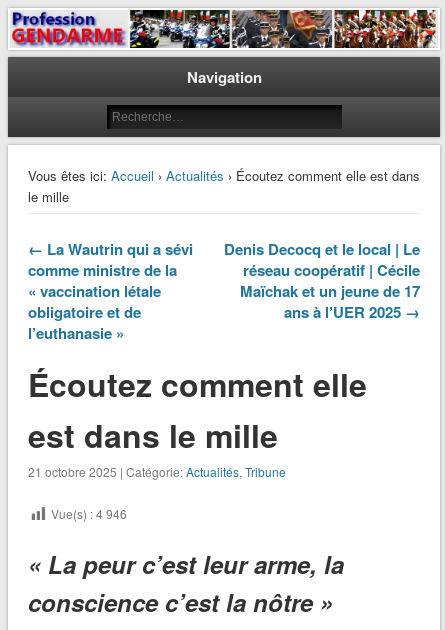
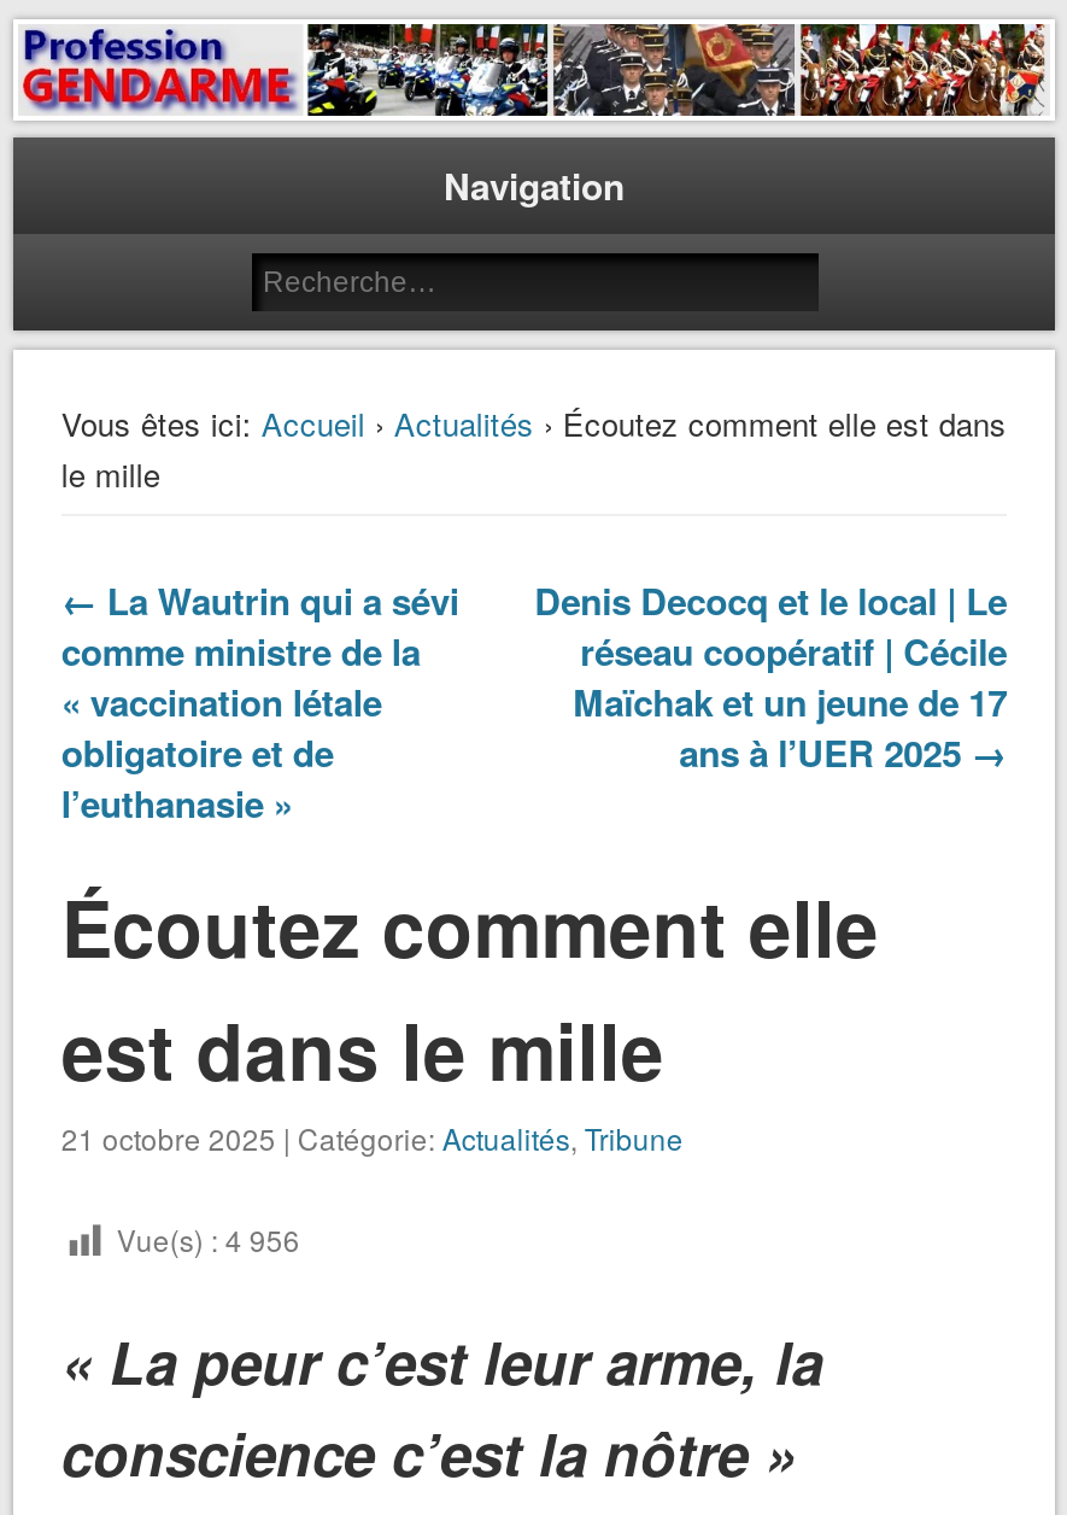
- Vue(s) : 4 946
+ Vue(s) : 4 956
